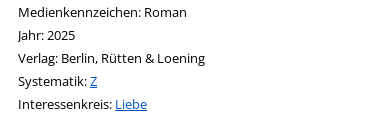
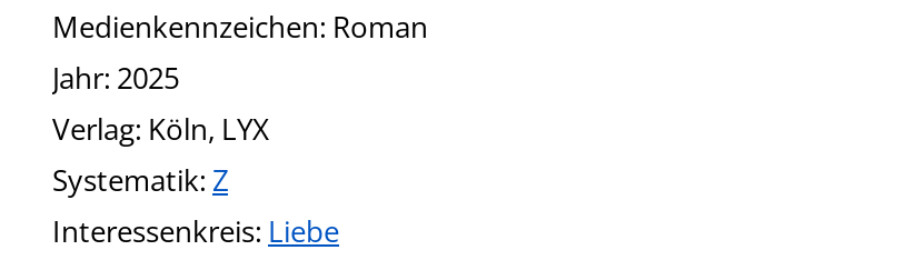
- Verlag: Berlin, Rütten & Loening
+ Verlag: Köln, LYX
